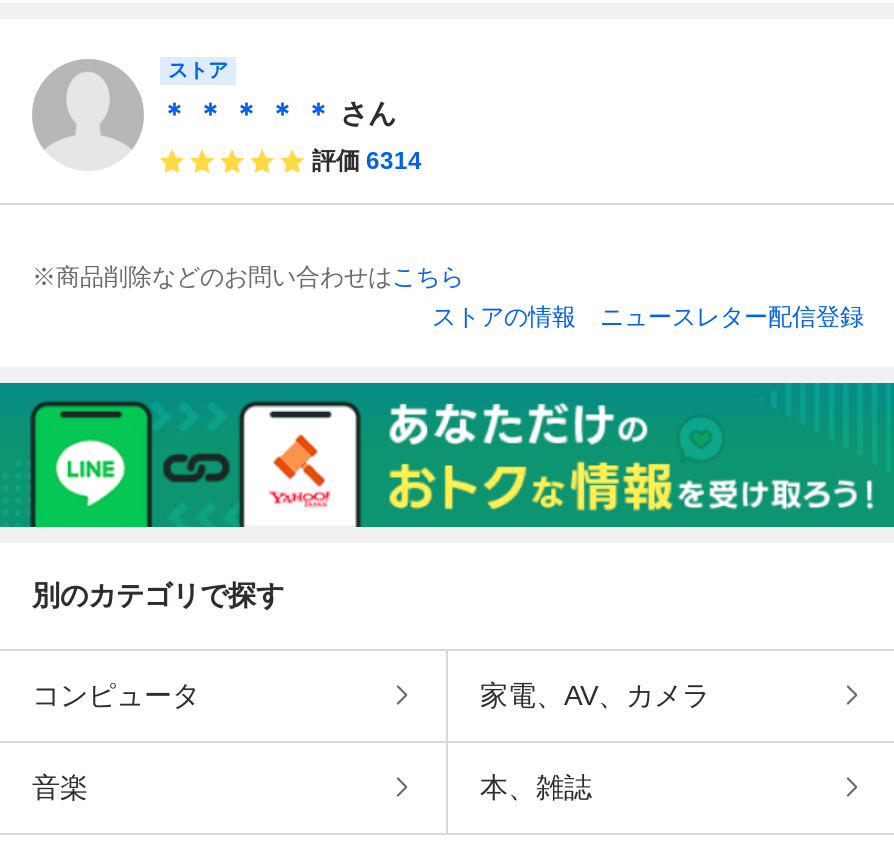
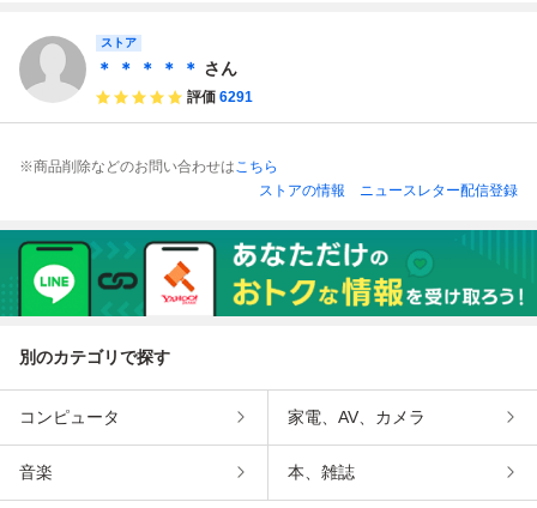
- 評価 6314
+ 評価 6291
